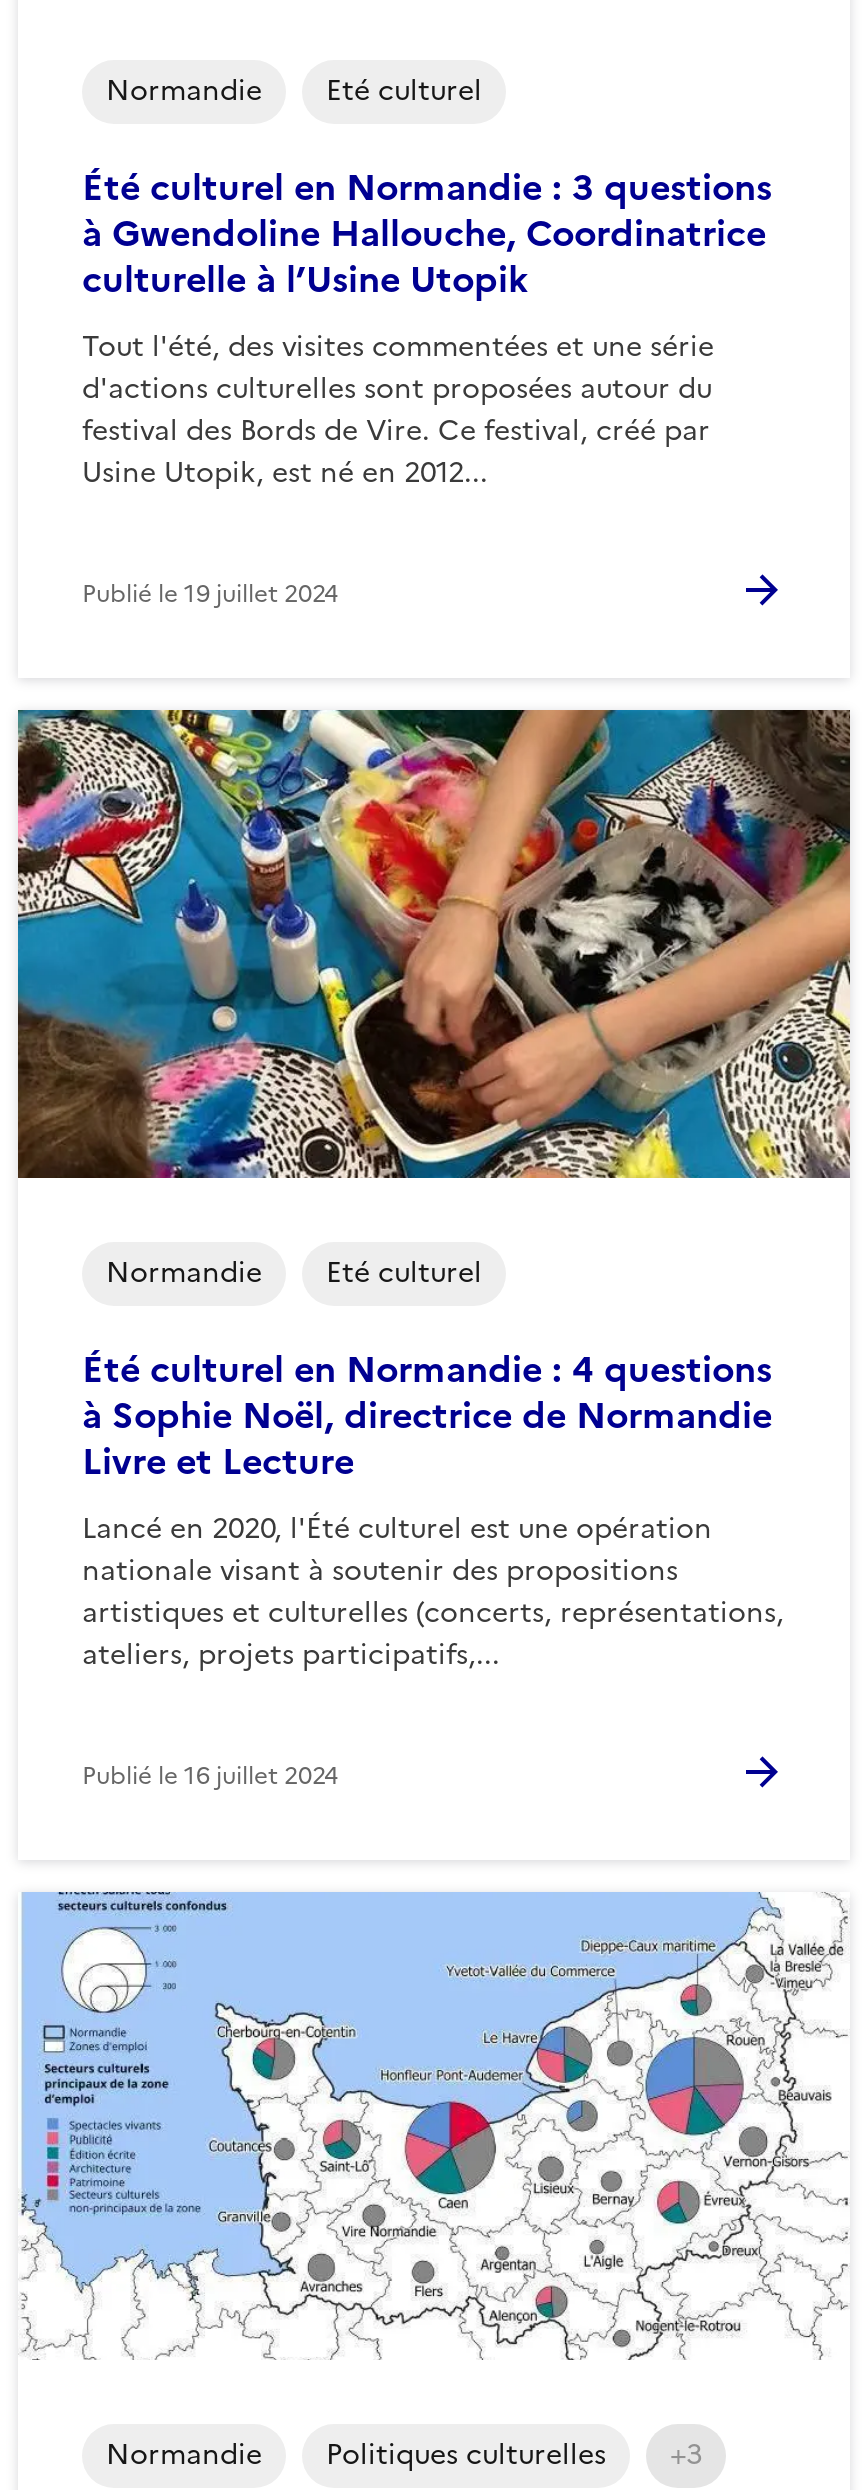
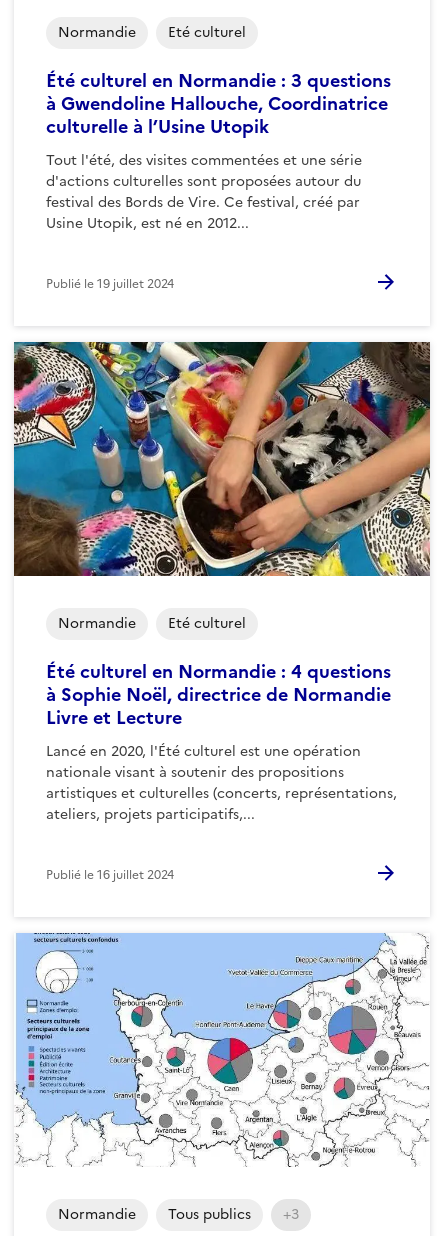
- Politiques culturelles
+ Tous publics
